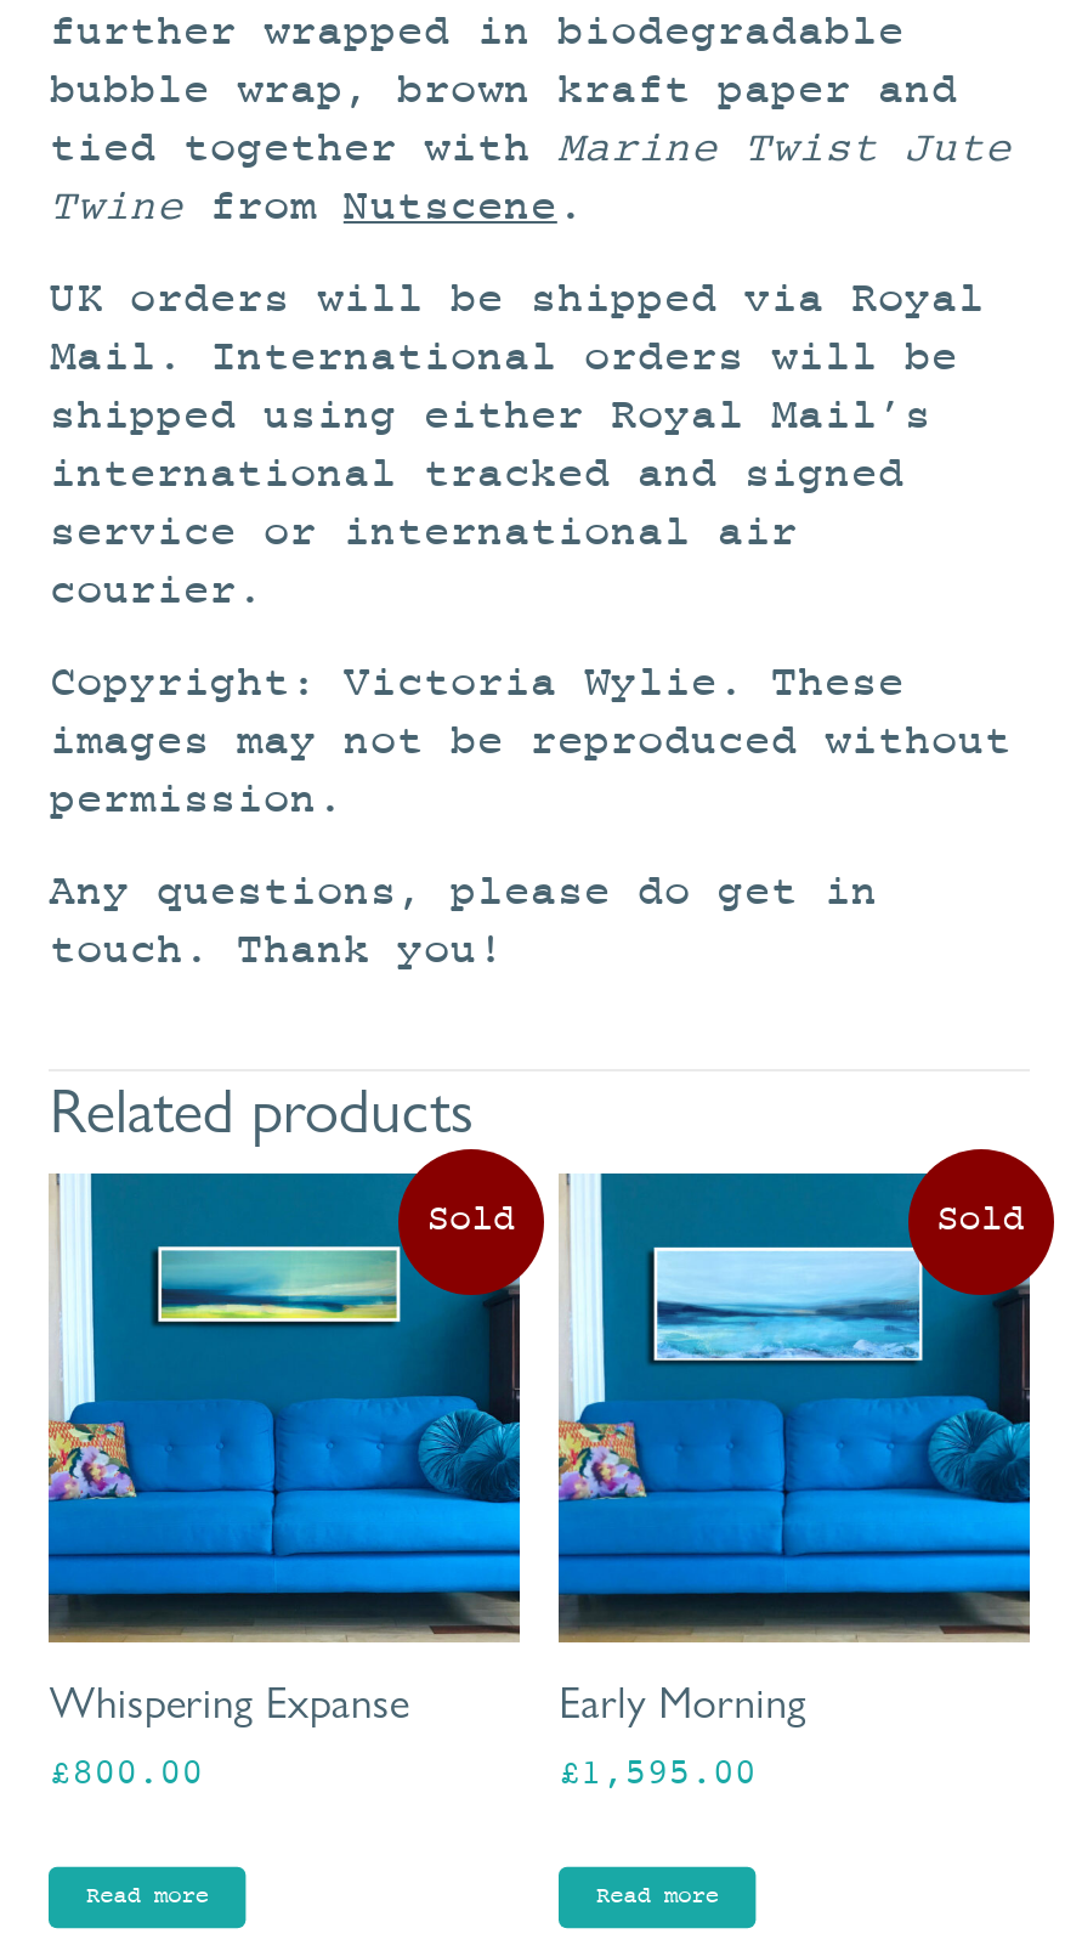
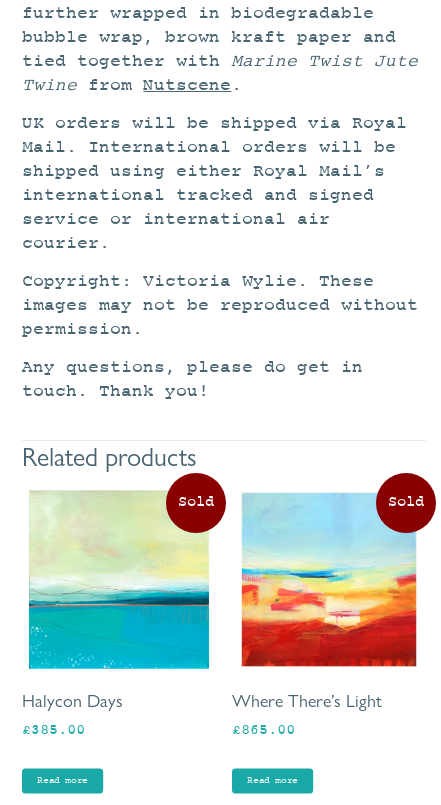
- [image]
- Whispering Expanse
+ [image]
+ Halycon Days

- [image]
- Early Morning
+ [image]
+ Where There’s Light

- £800.00
+ £385.00

- £1,595.00
+ £865.00
